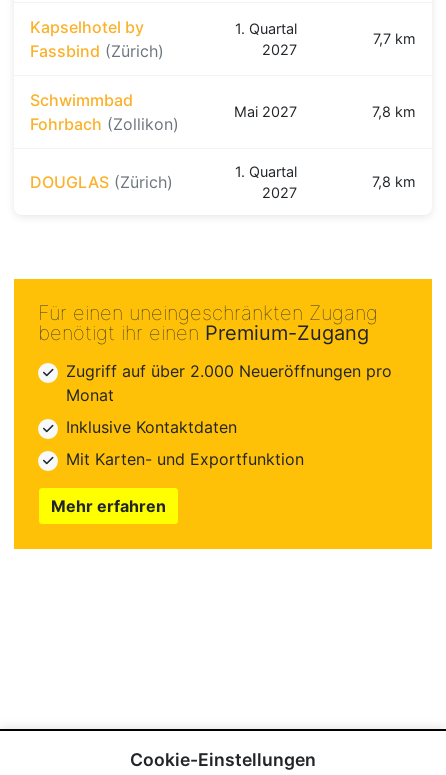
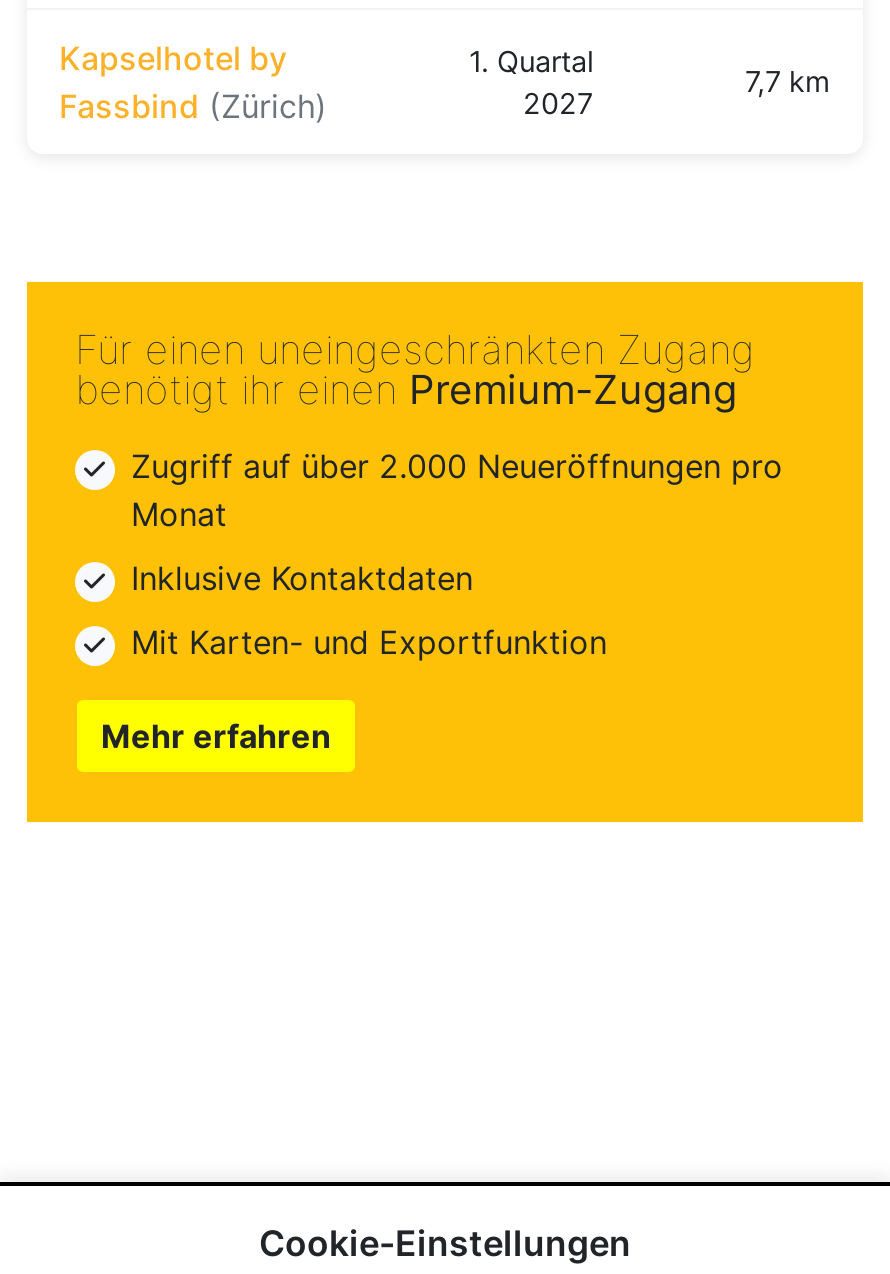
- Schwimmbad
- Fohrbach (Zollikon)

- Mai 2027
- 7,8 km

- 1. Quartal
- 2027

- DOUGLAS (Zürich)

- 7,8 km
